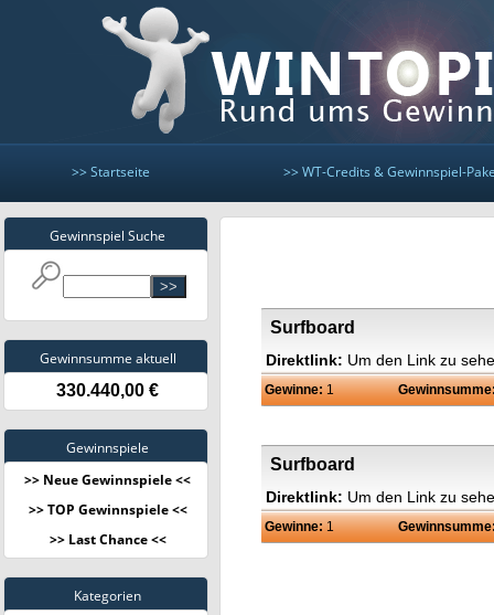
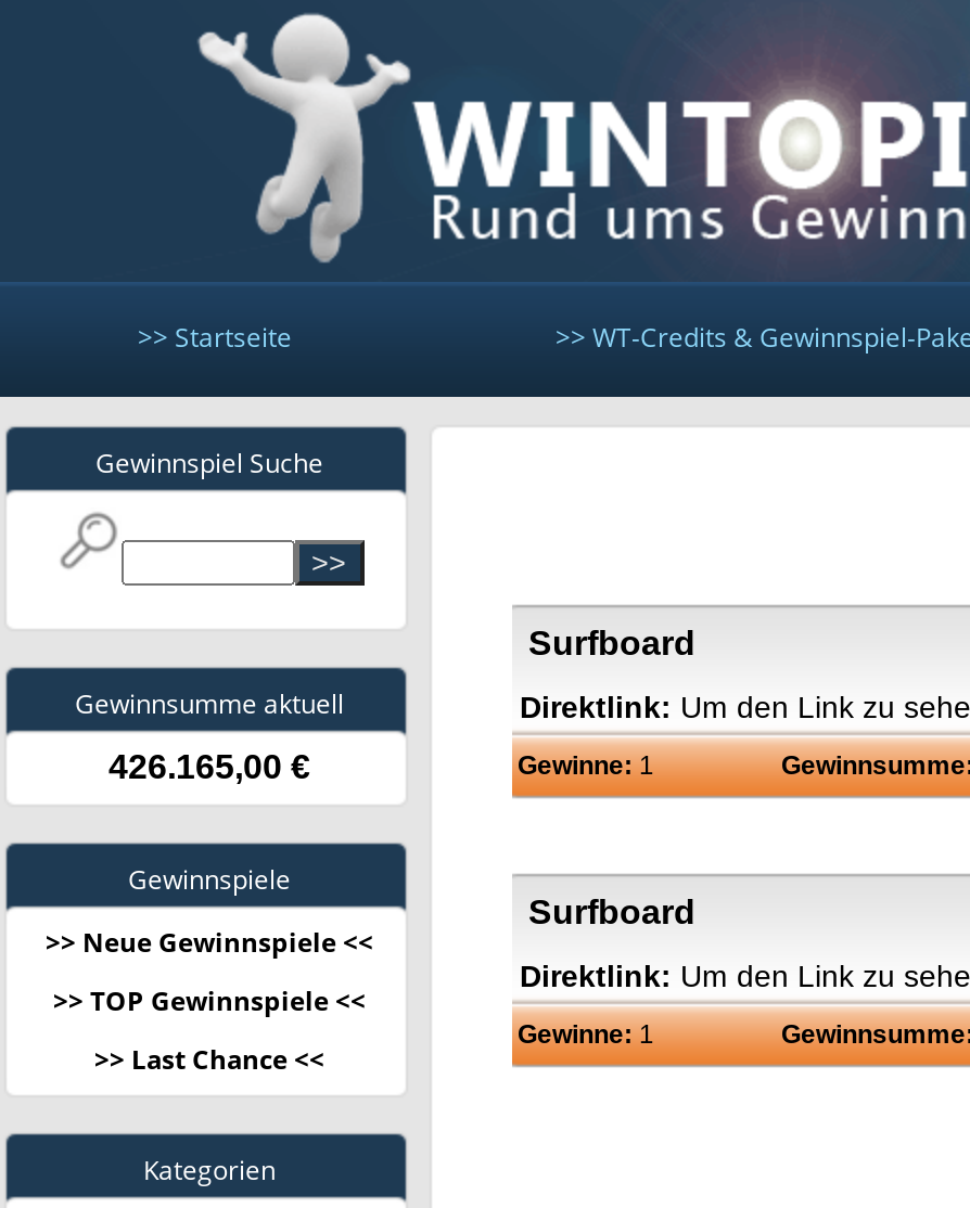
- 330.440,00 €
+ 426.165,00 €
